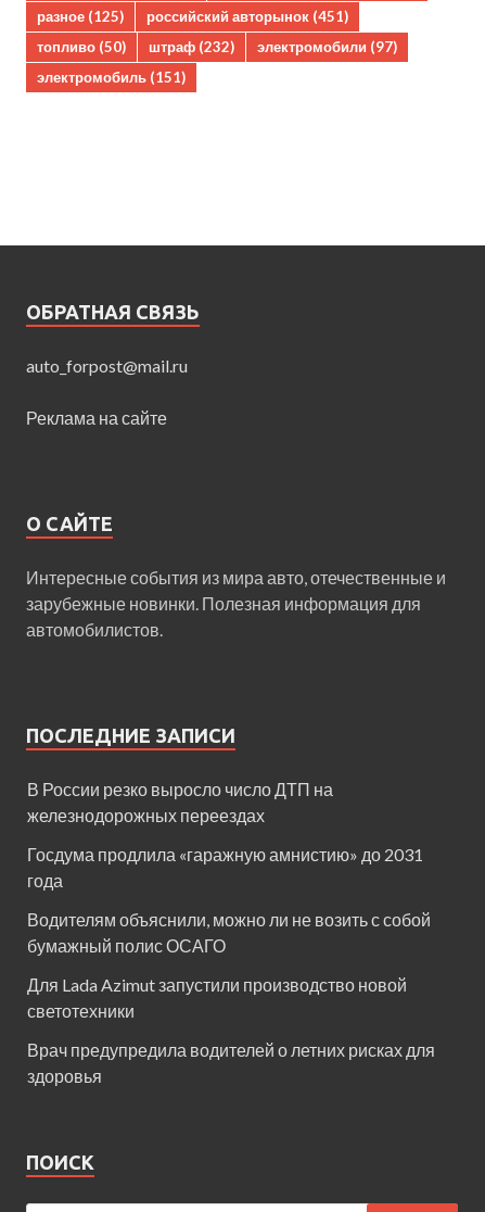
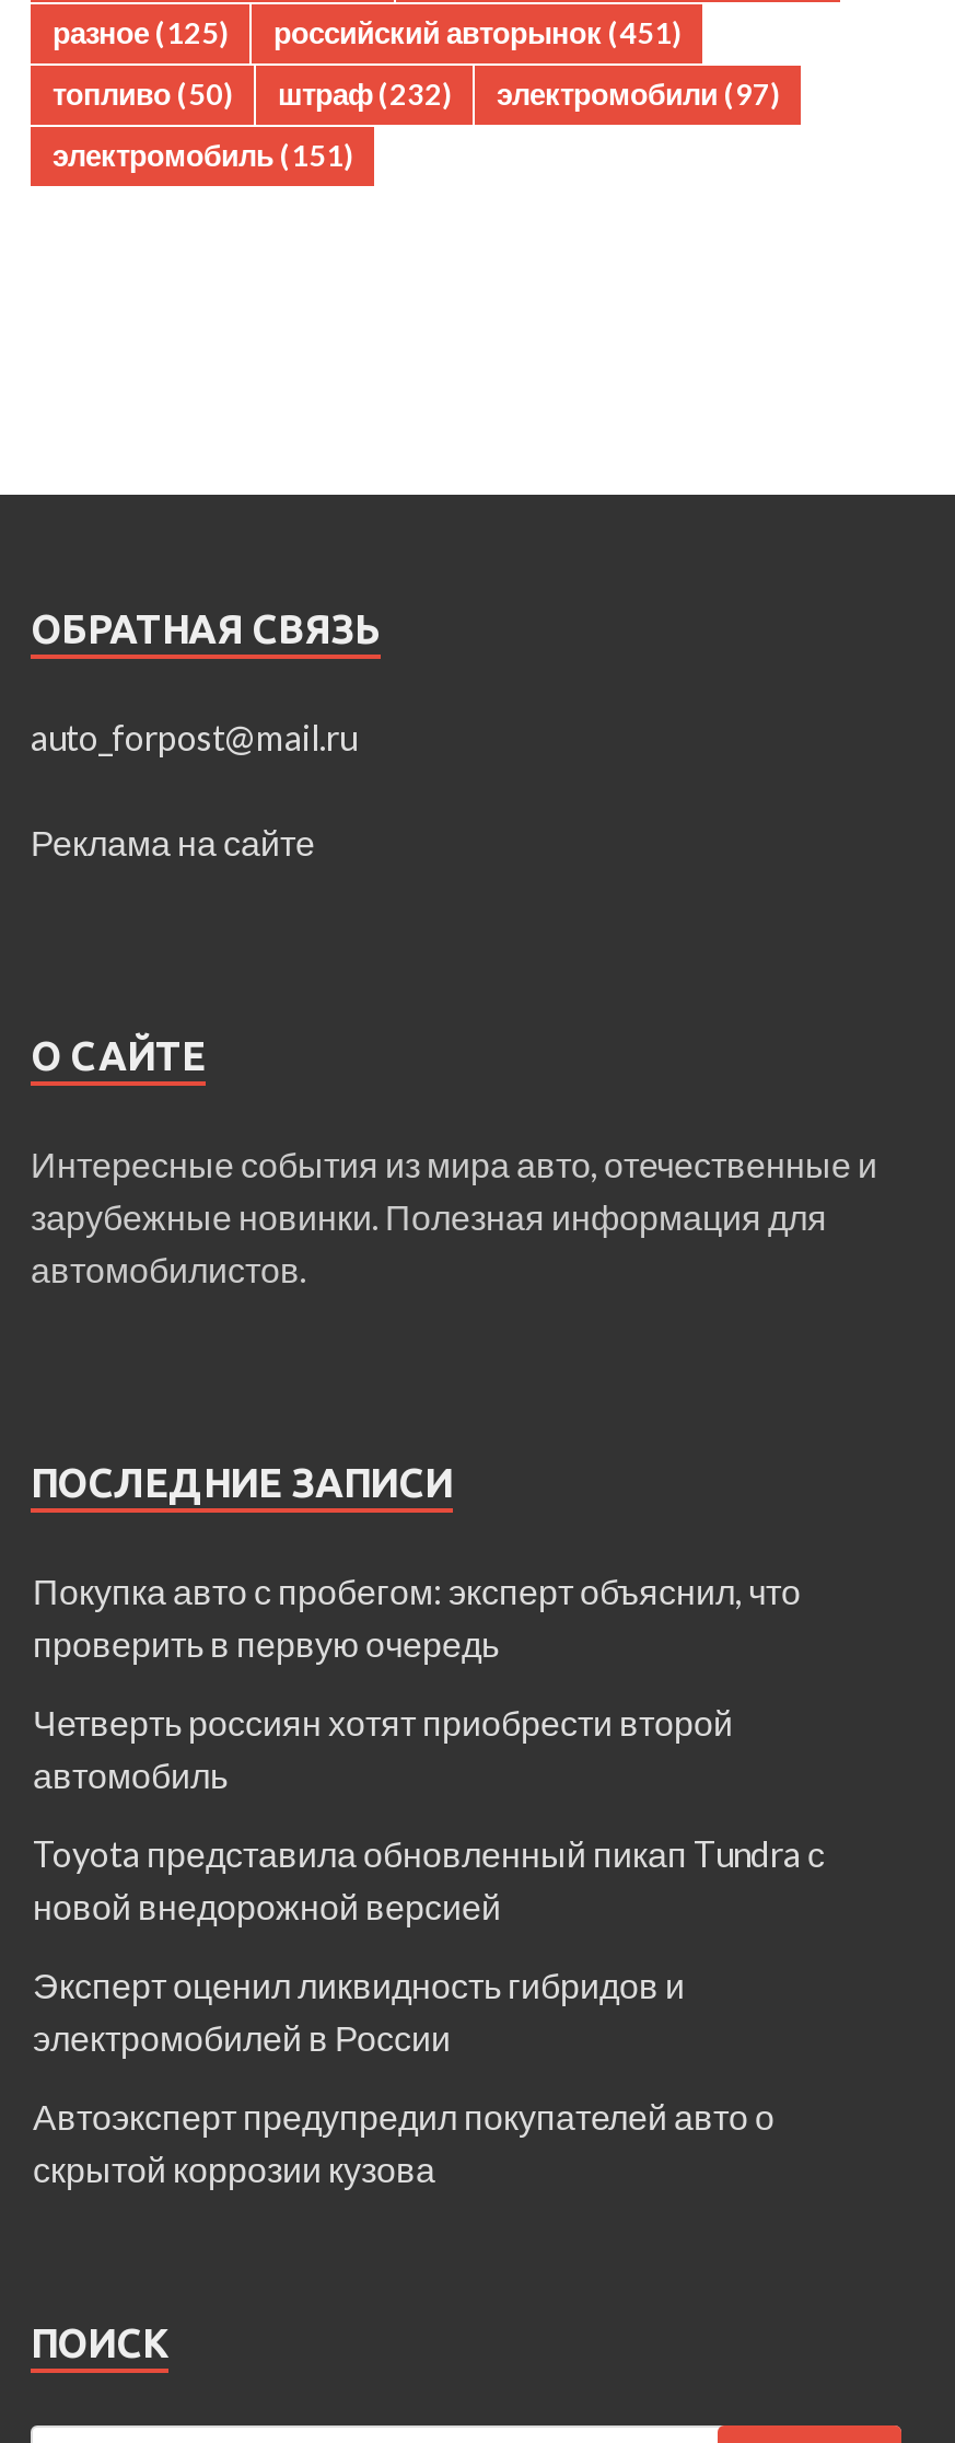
- В России резко выросло число ДТП на
- железнодорожных переездах
+ Покупка авто с пробегом: эксперт объяснил, что
+ проверить в первую очередь

- Госдума продлила «гаражную амнистию» до 2031
- года
+ Четверть россиян хотят приобрести второй
+ автомобиль

- Водителям объяснили, можно ли не возить с собой
- бумажный полис ОСАГО
+ Toyota представила обновленный пикап Tundra с
+ новой внедорожной версией

- Для Lada Azimut запустили производство новой
- светотехники
+ Эксперт оценил ликвидность гибридов и
+ электромобилей в России

- Врач предупредила водителей о летних рисках для
- здоровья
+ Автоэксперт предупредил покупателей авто о
+ скрытой коррозии кузова
